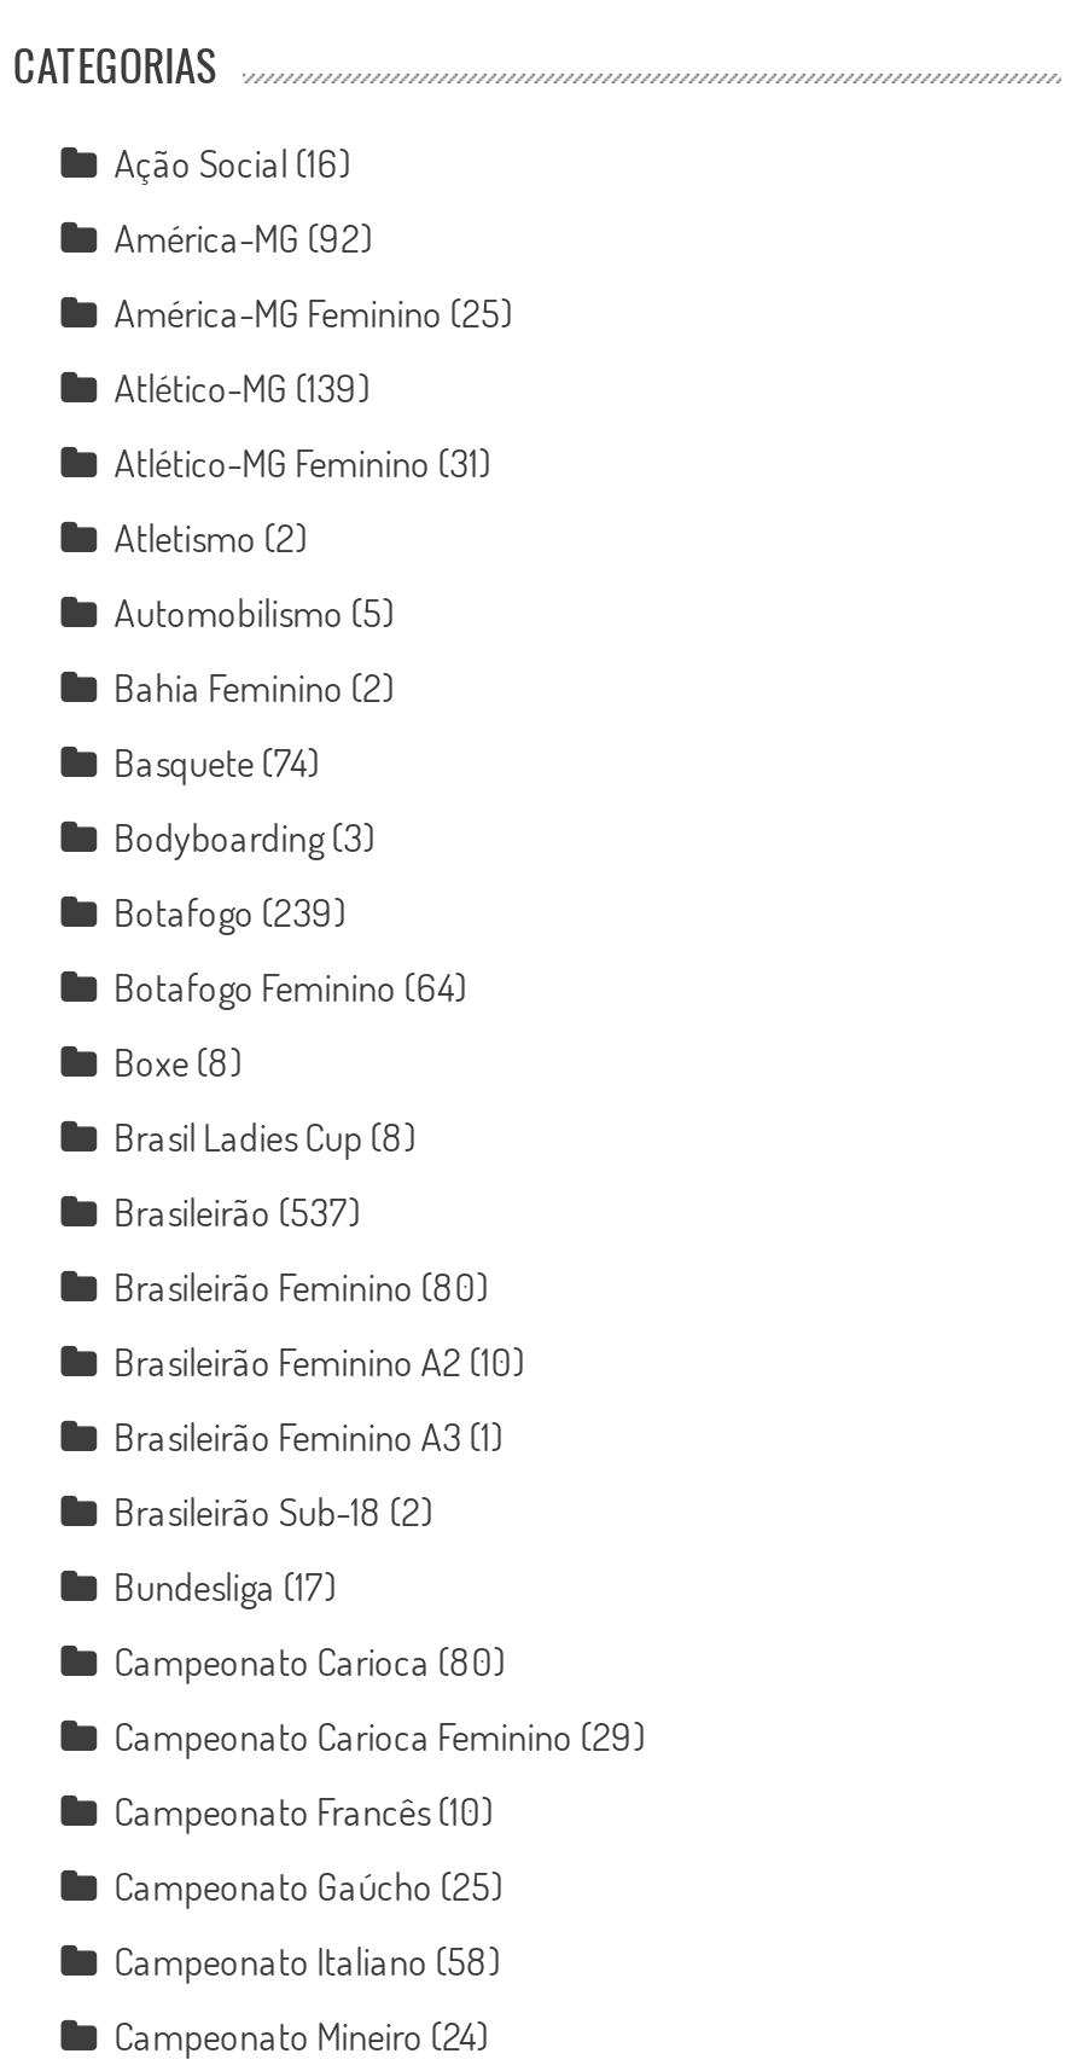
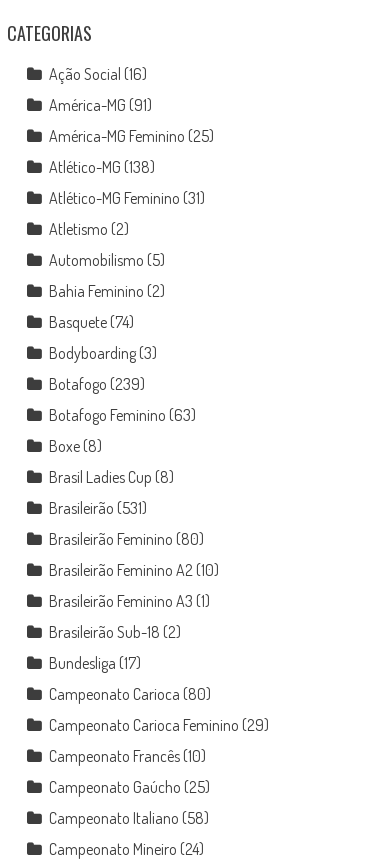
- América-MG (92)
+ América-MG (91)

- Atlético-MG (139)
+ Atlético-MG (138)

- Botafogo Feminino (64)
+ Botafogo Feminino (63)

- Brasileirão (537)
+ Brasileirão (531)
